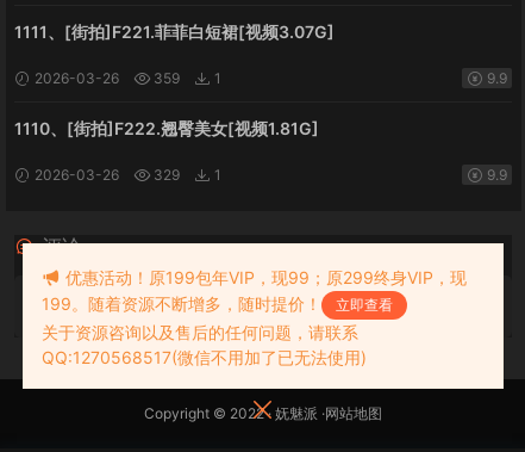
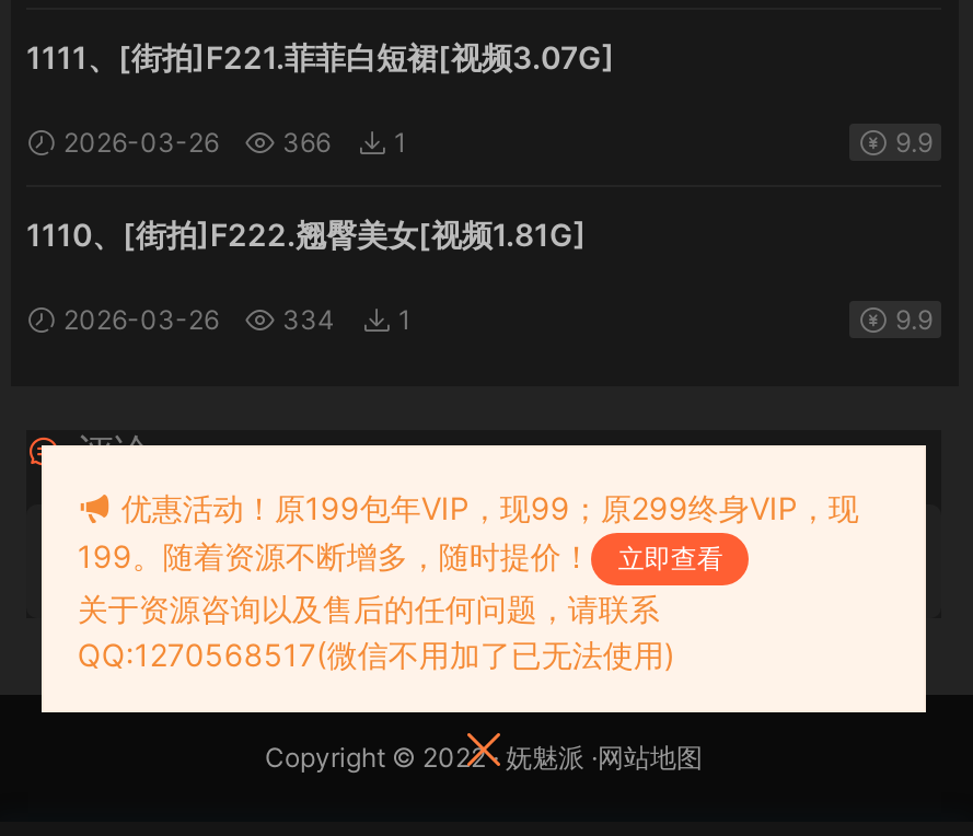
- 2026-03-26 359 1
+ 2026-03-26 366 1

- 2026-03-26 329 1
+ 2026-03-26 334 1
